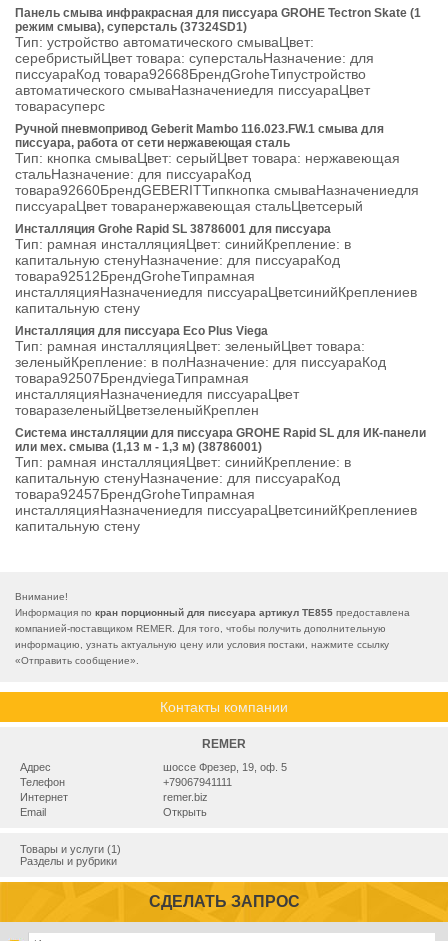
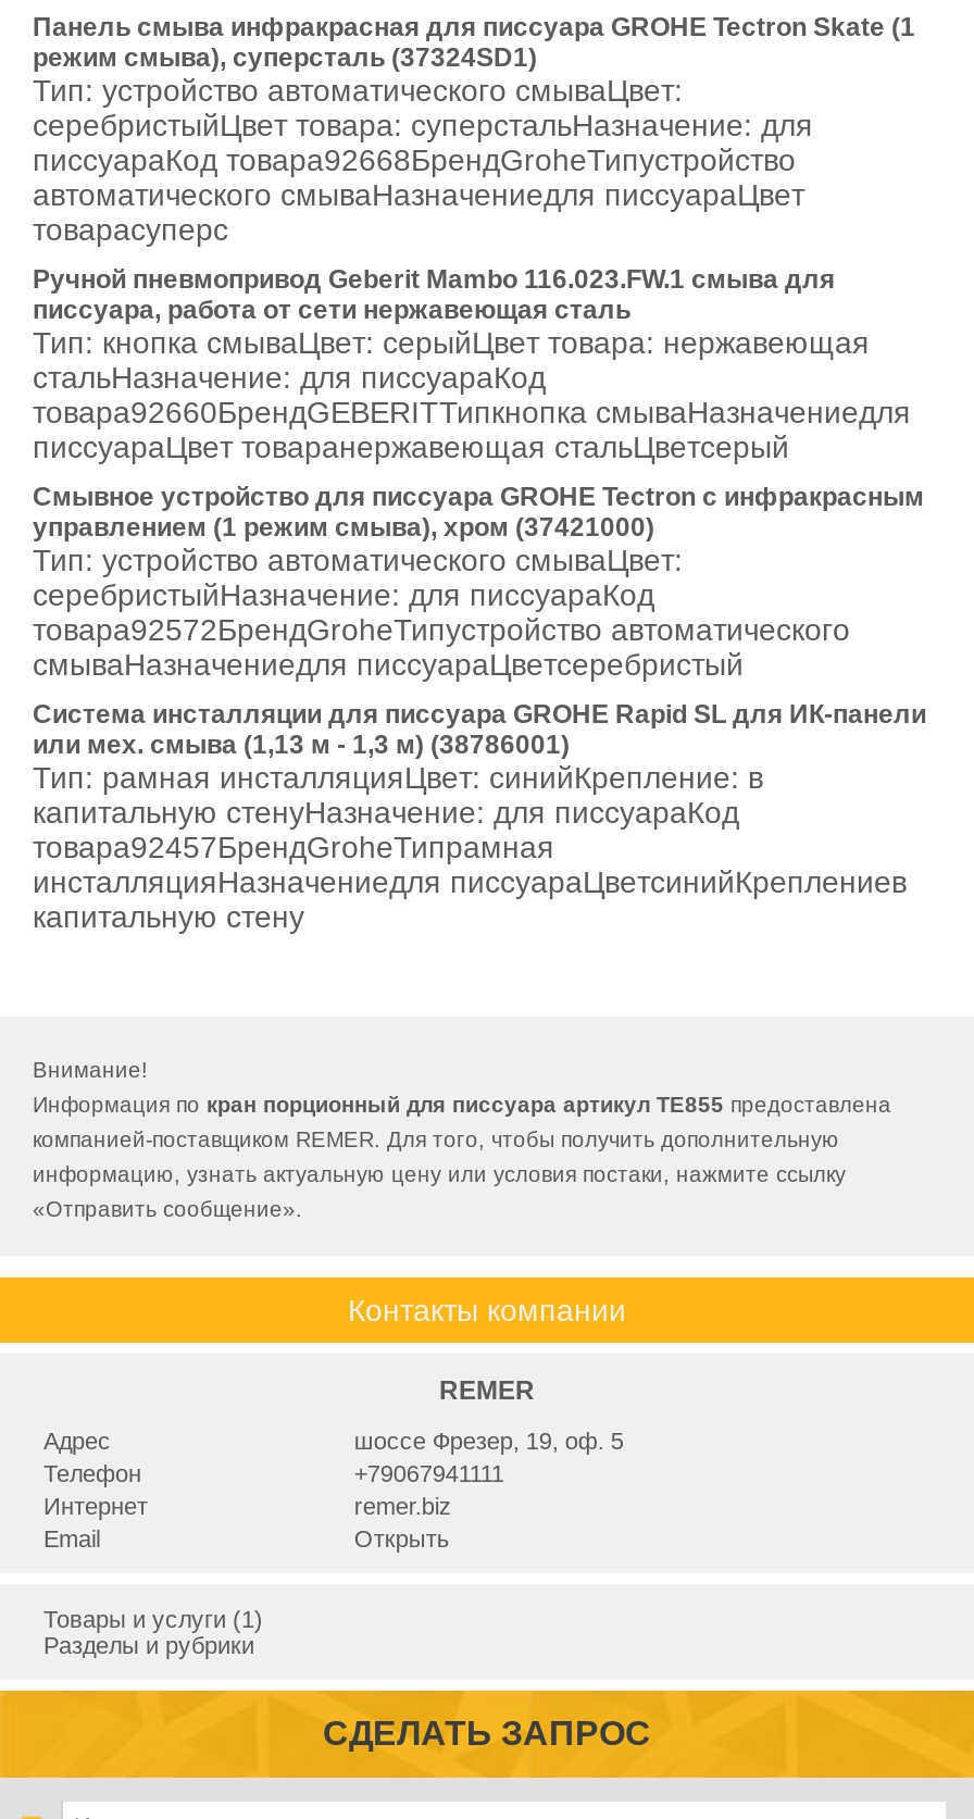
- Инсталляция Grohe Rapid SL 38786001 для писсуара
- Тип: рамная инсталляцияЦвет: синийКрепление: в
- капитальную стенуНазначение: для писсуараКод
- товара92512БрендGroheТипрамная
- инсталляцияНазначениедля писсуараЦветсинийКреплениев
- капитальную стену
- Инсталляция для писсуара Eco Plus Viega
- Тип: рамная инсталляцияЦвет: зеленыйЦвет товара:
- зеленыйКрепление: в полНазначение: для писсуараКод
- товара92507БрендviegaТипрамная
- инсталляцияНазначениедля писсуараЦвет
- товаразеленыйЦветзеленыйКреплен
+ Смывное устройство для писсуара GROHE Tectron с инфракрасным
+ управлением (1 режим смыва), хром (37421000)
+ Тип: устройство автоматического смываЦвет:
+ серебристыйНазначение: для писсуараКод
+ товара92572БрендGroheТипустройство автоматического
+ смываНазначениедля писсуараЦветсеребристый
